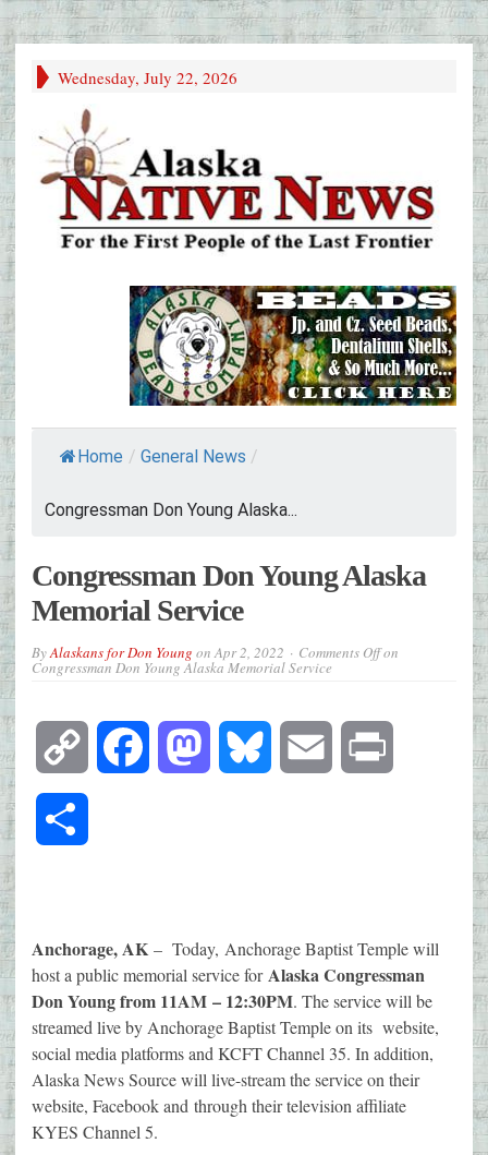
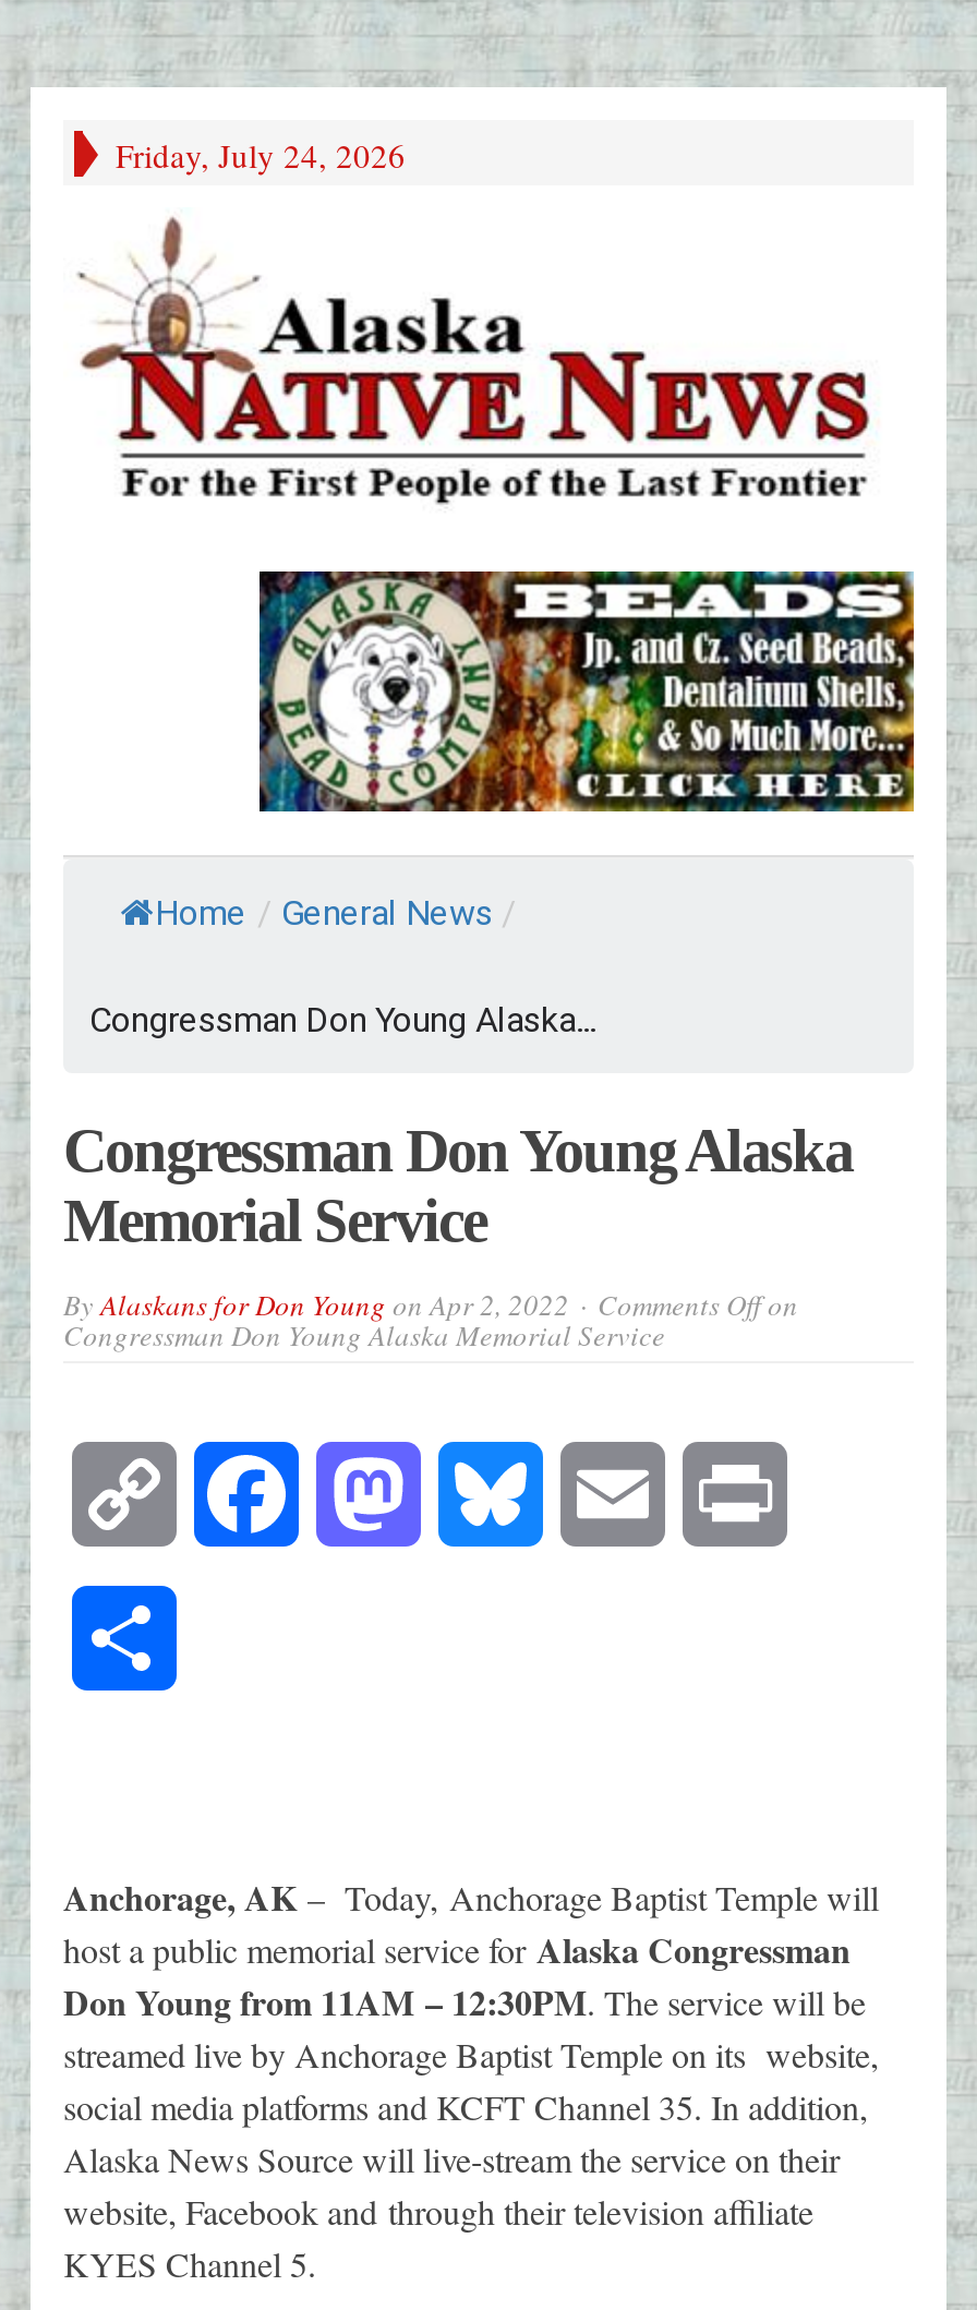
- Wednesday, July 22, 2026
+ Friday, July 24, 2026
